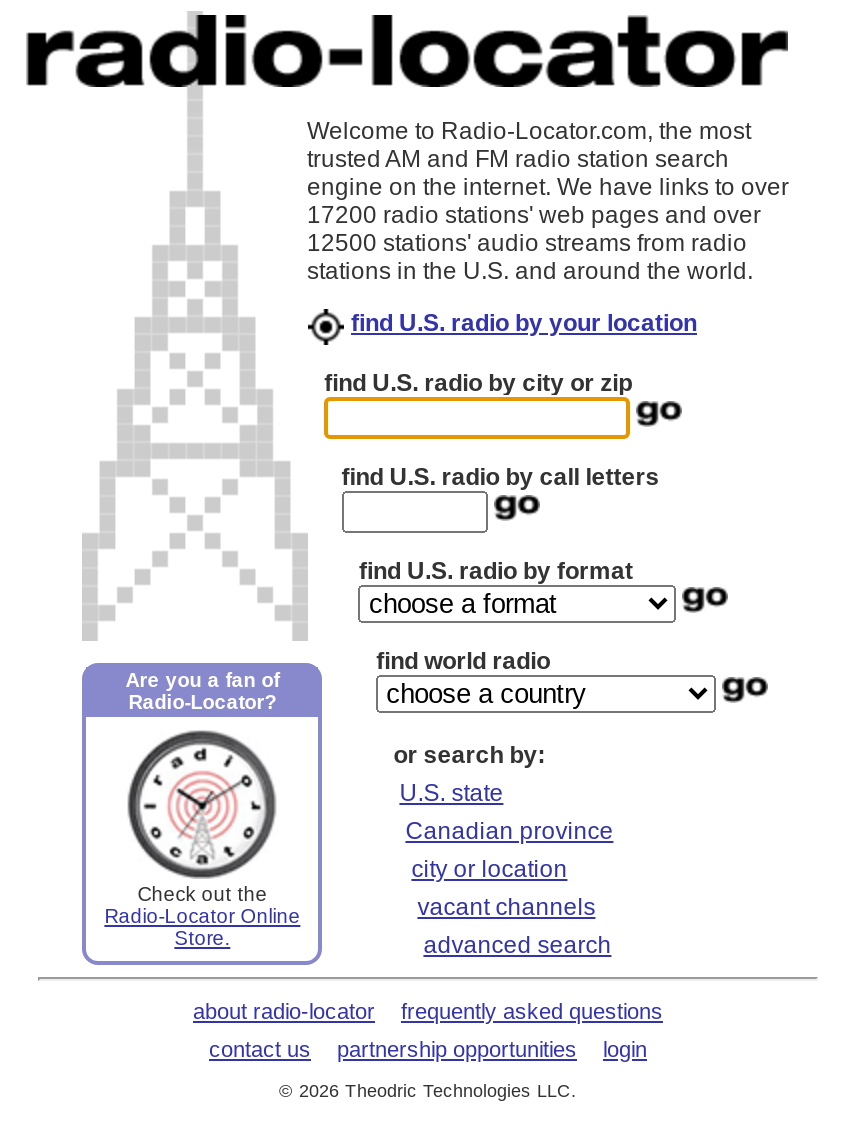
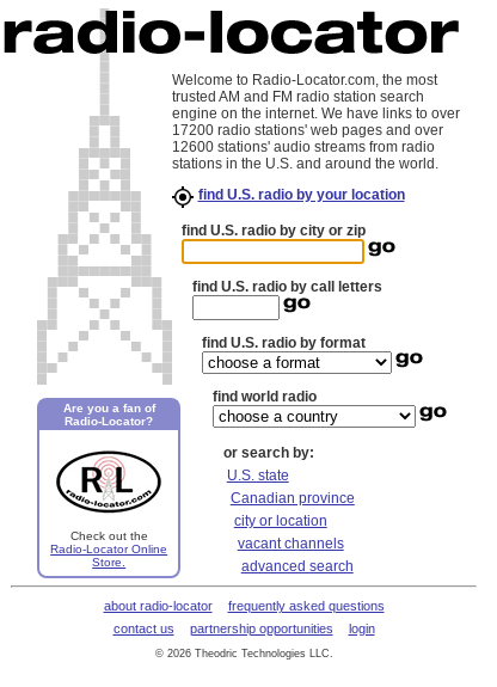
- 12500 stations' audio streams from radio
+ 12600 stations' audio streams from radio

- [image]
+ [image]
